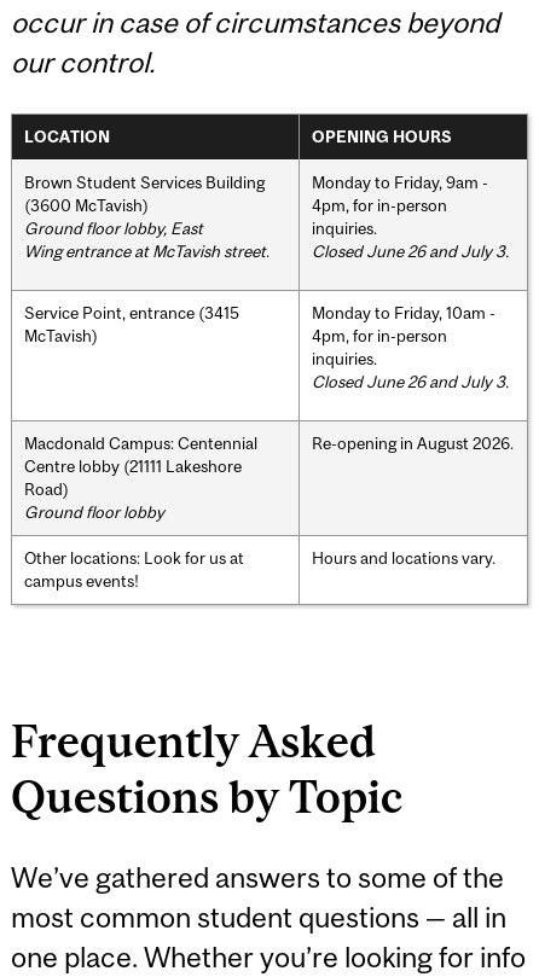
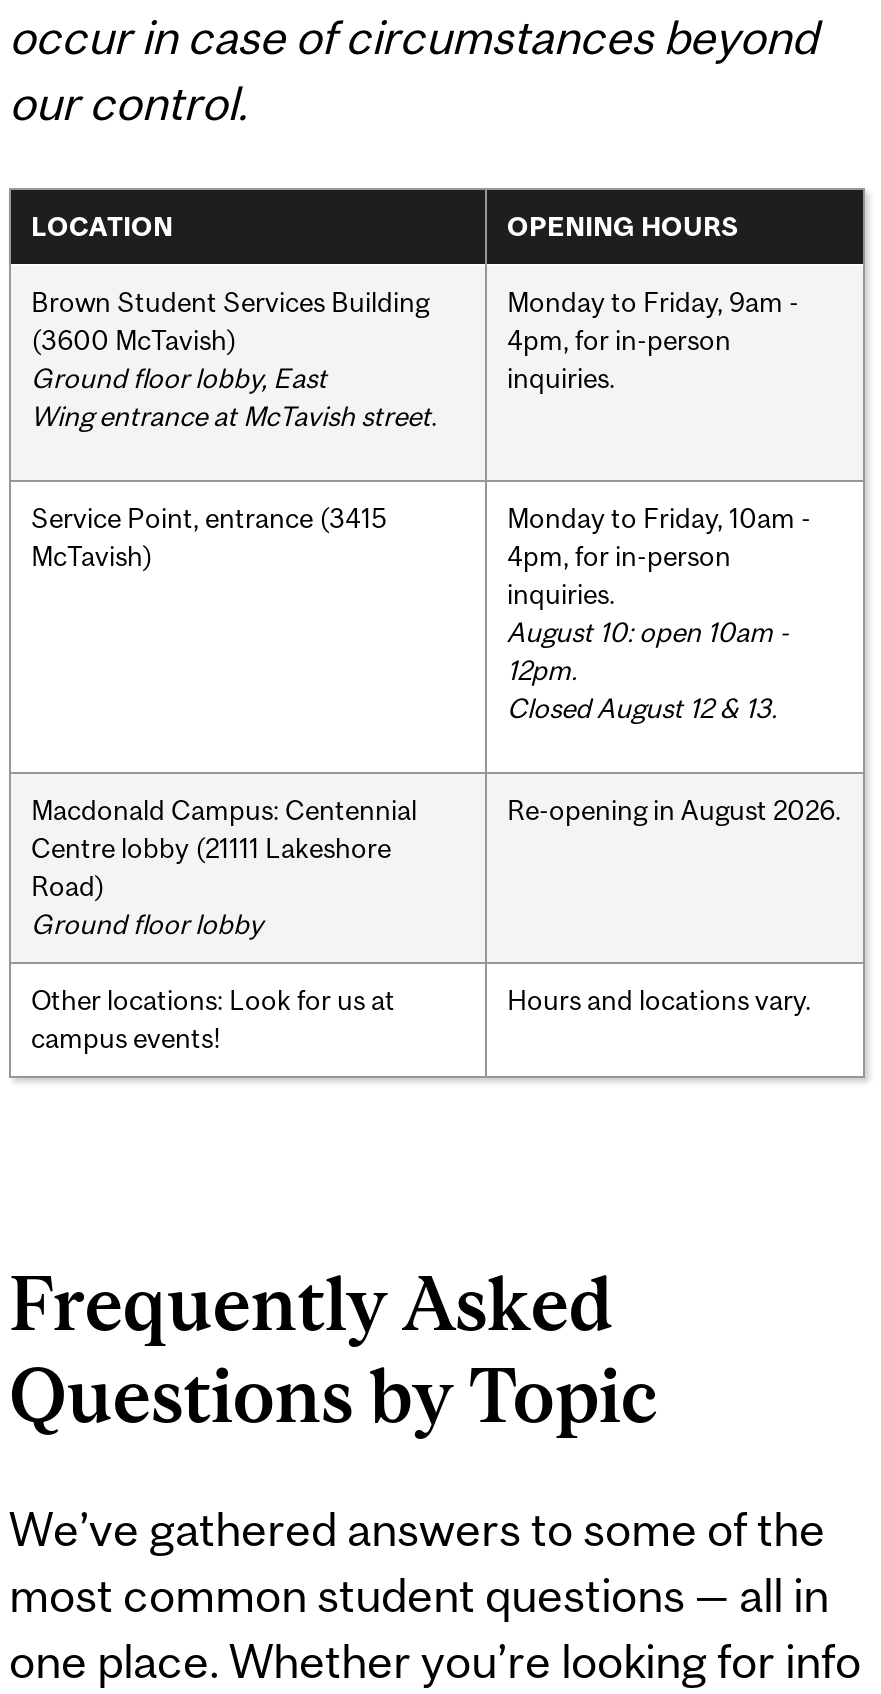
- Closed June 26 and July 3.

- Closed June 26 and July 3.
+ August 10: open 10am -
+ 12pm.
+ Closed August 12 & 13.
